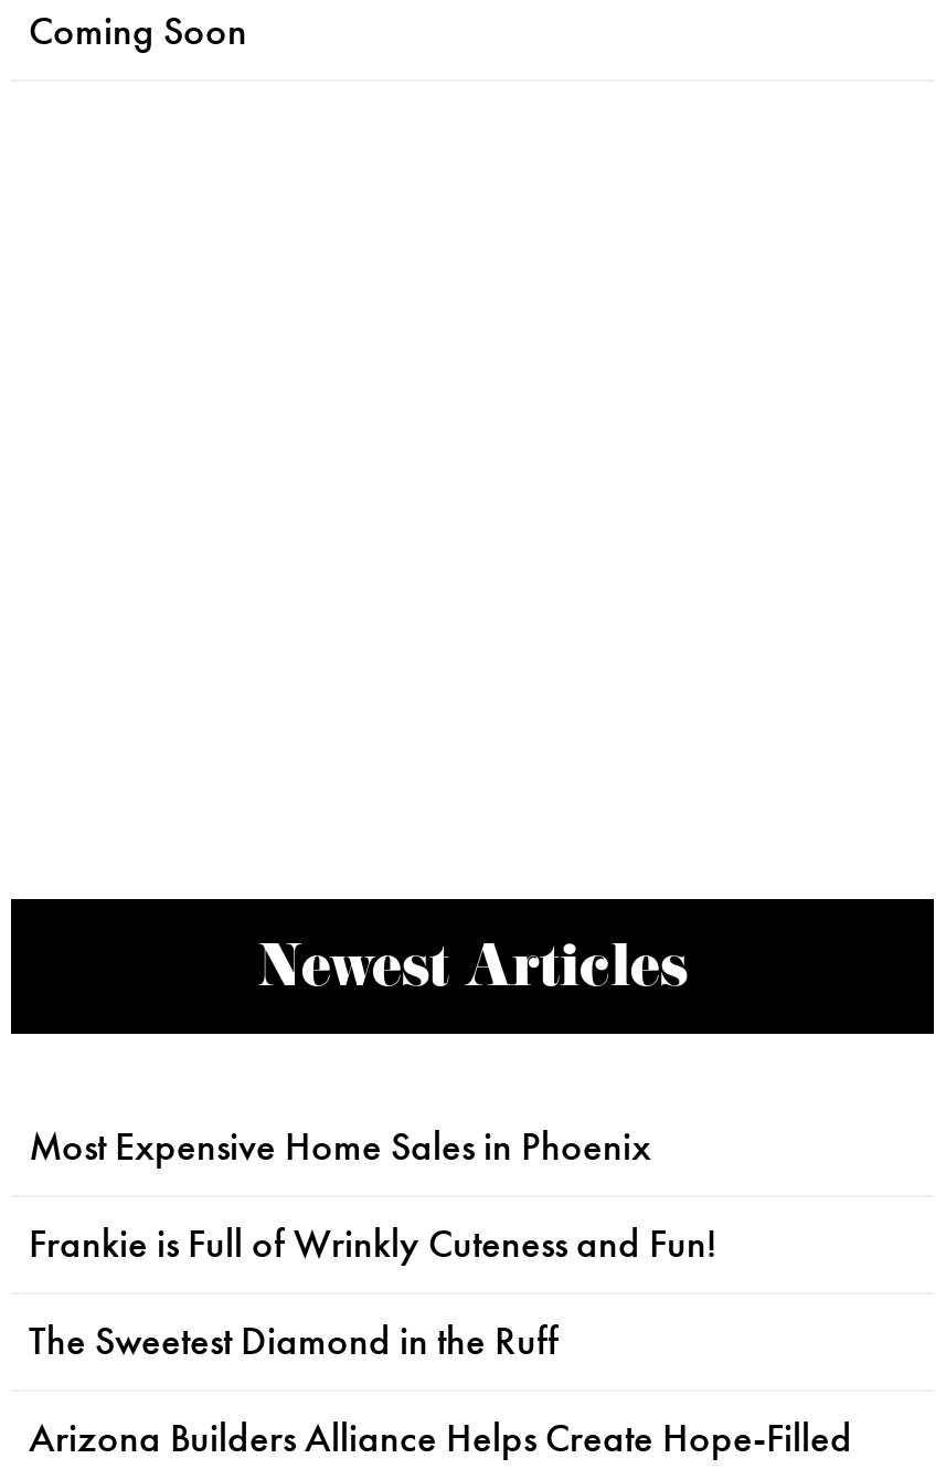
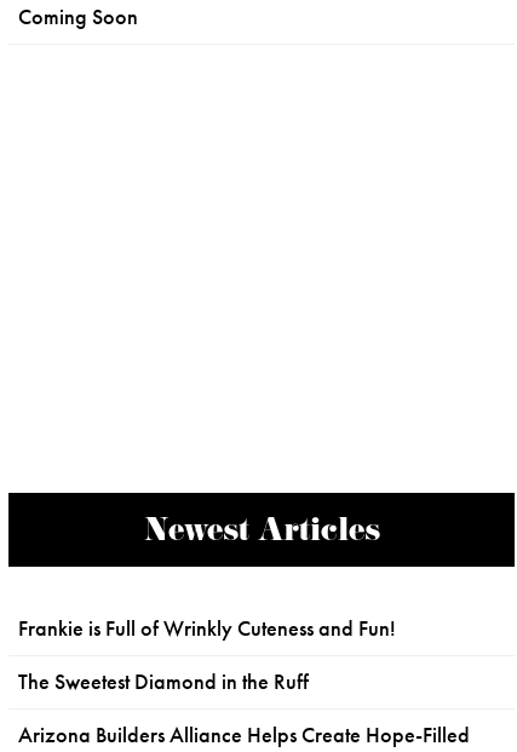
- Most Expensive Home Sales in Phoenix
